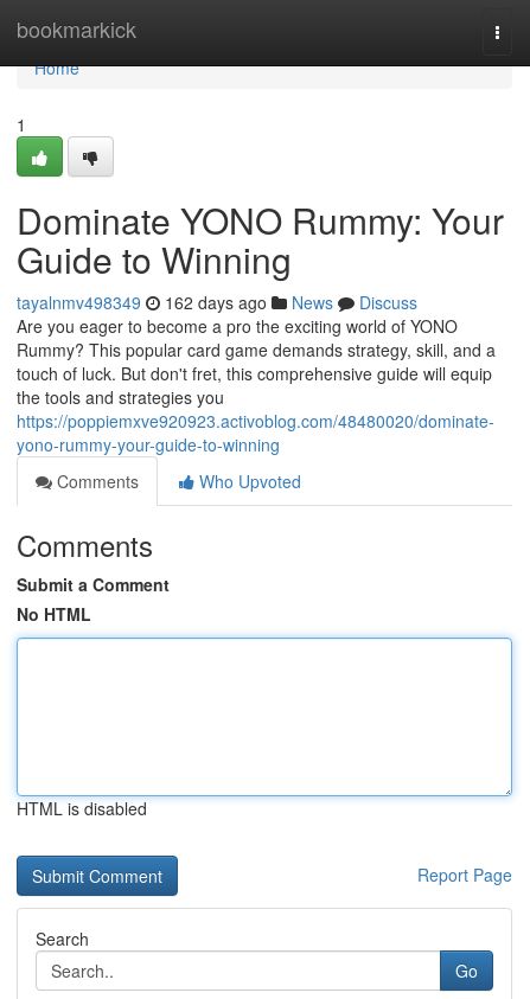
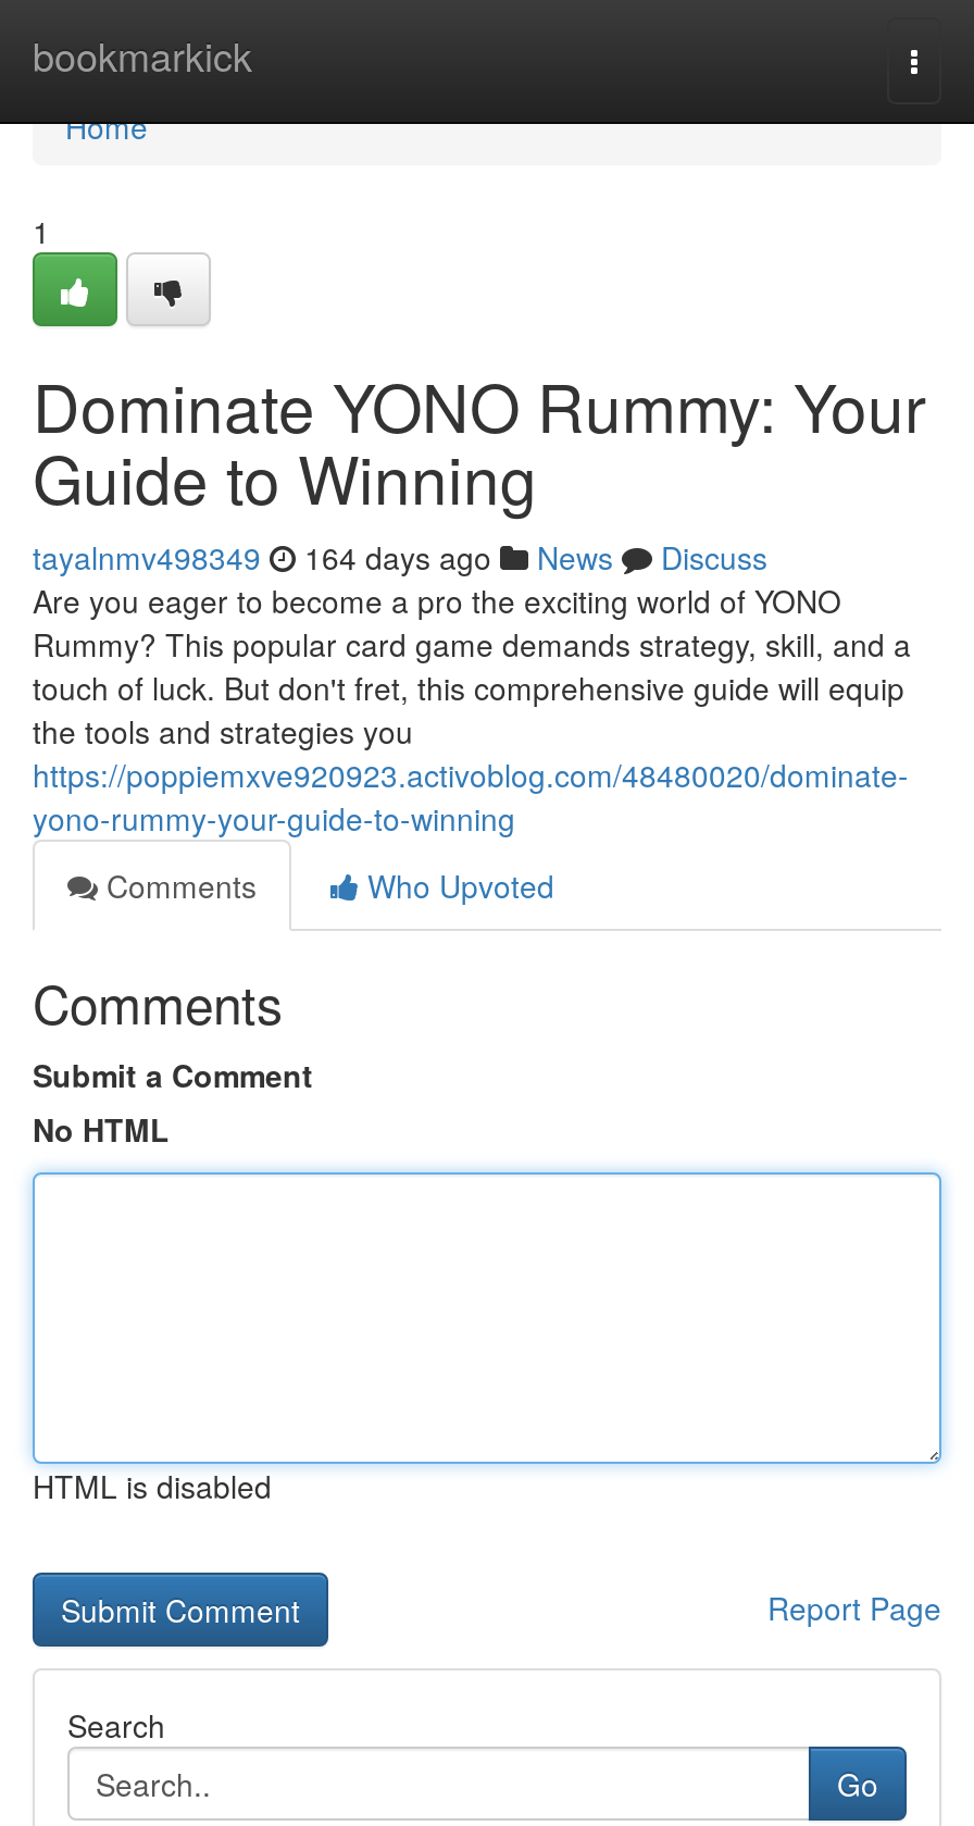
- tayalnmv498349 162 days ago News Discuss
+ tayalnmv498349 164 days ago News Discuss
